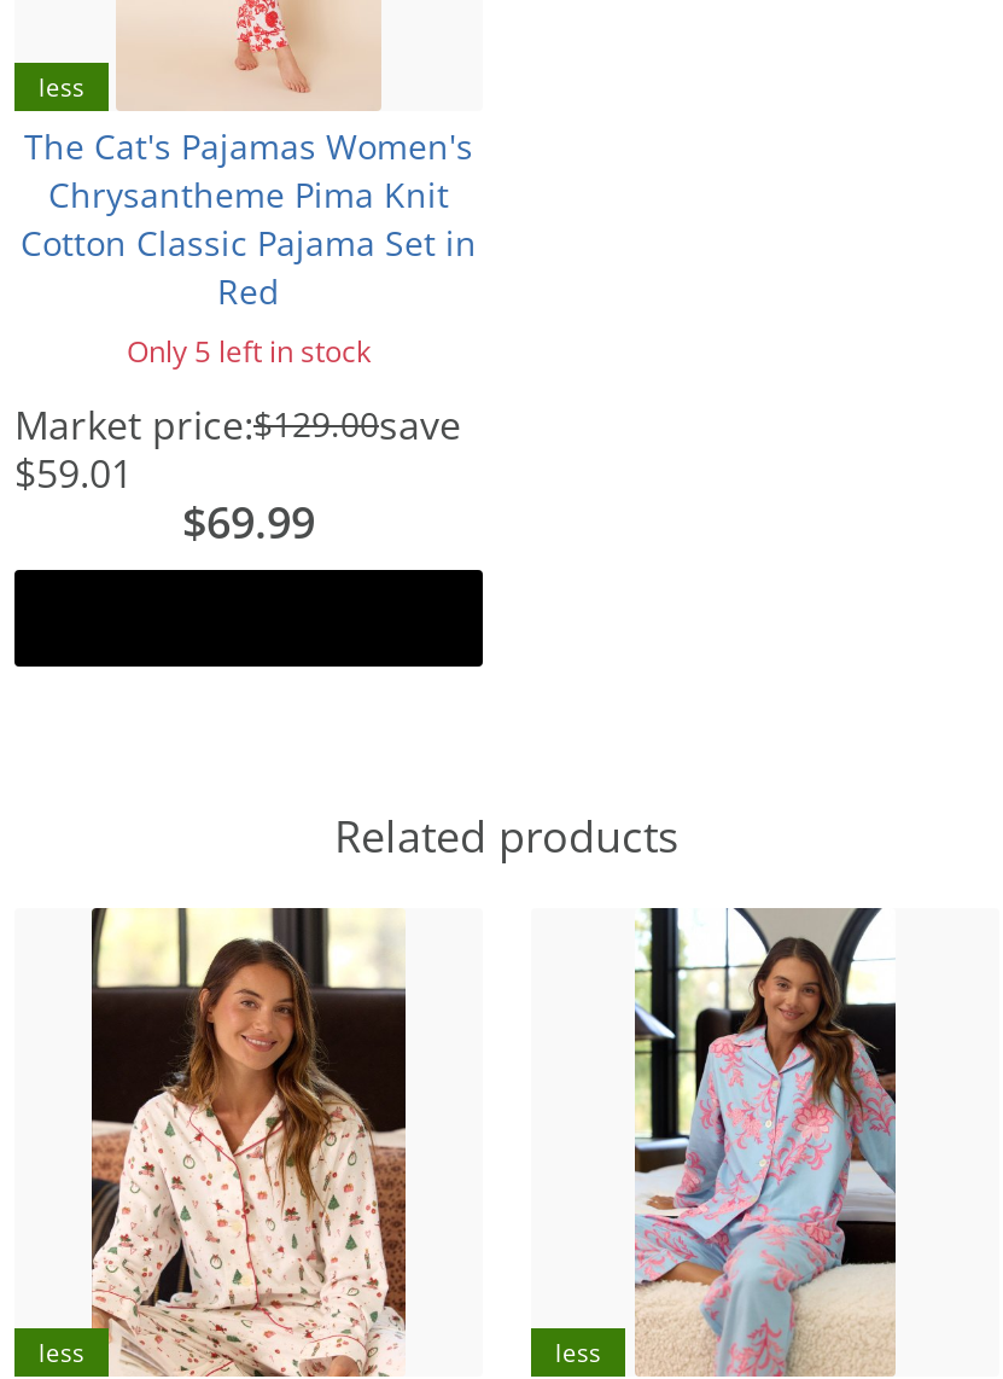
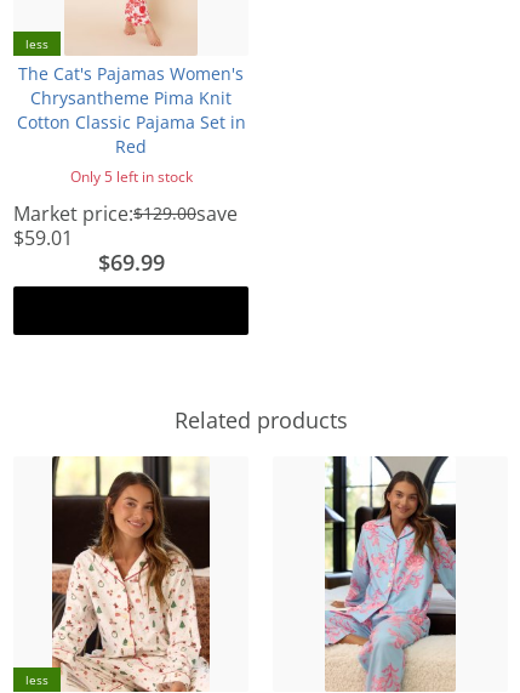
- less
